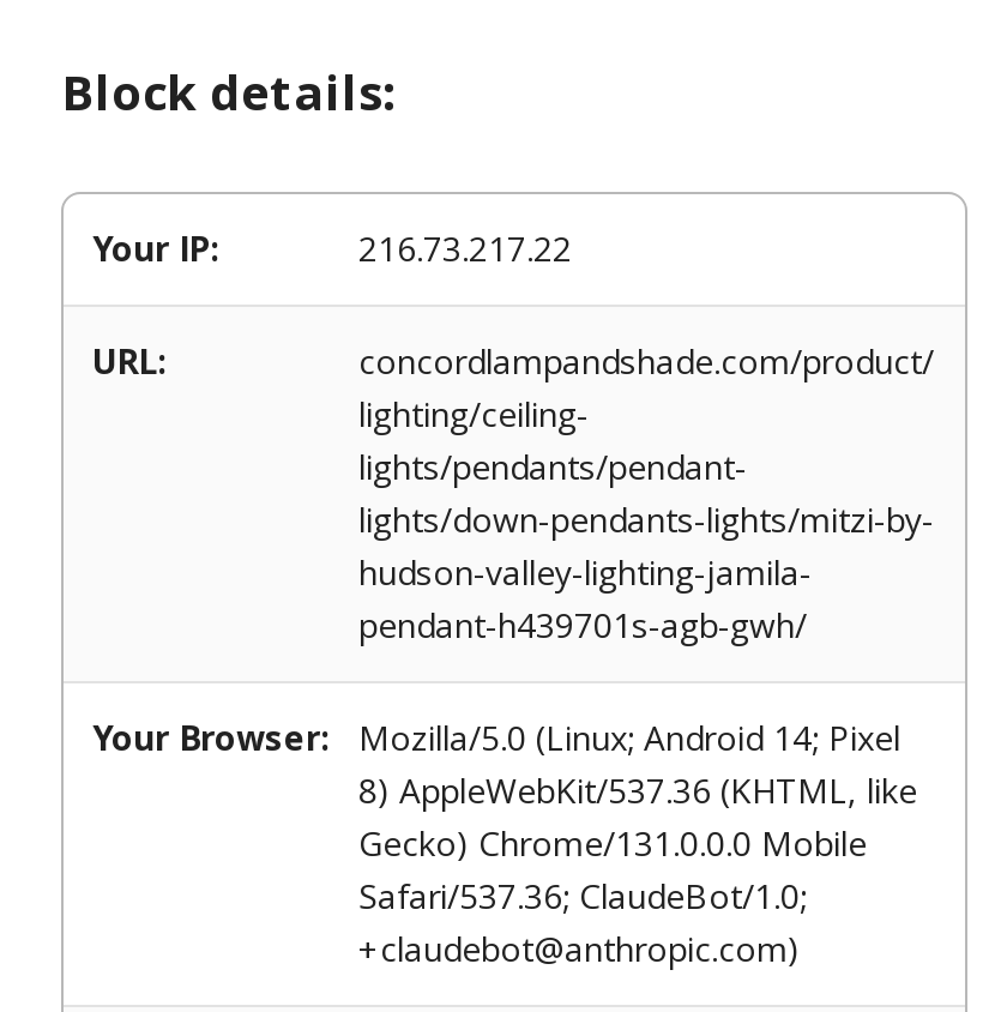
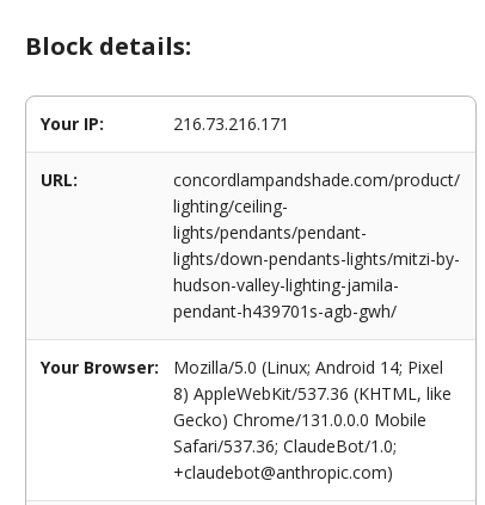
- 216.73.217.22
+ 216.73.216.171
